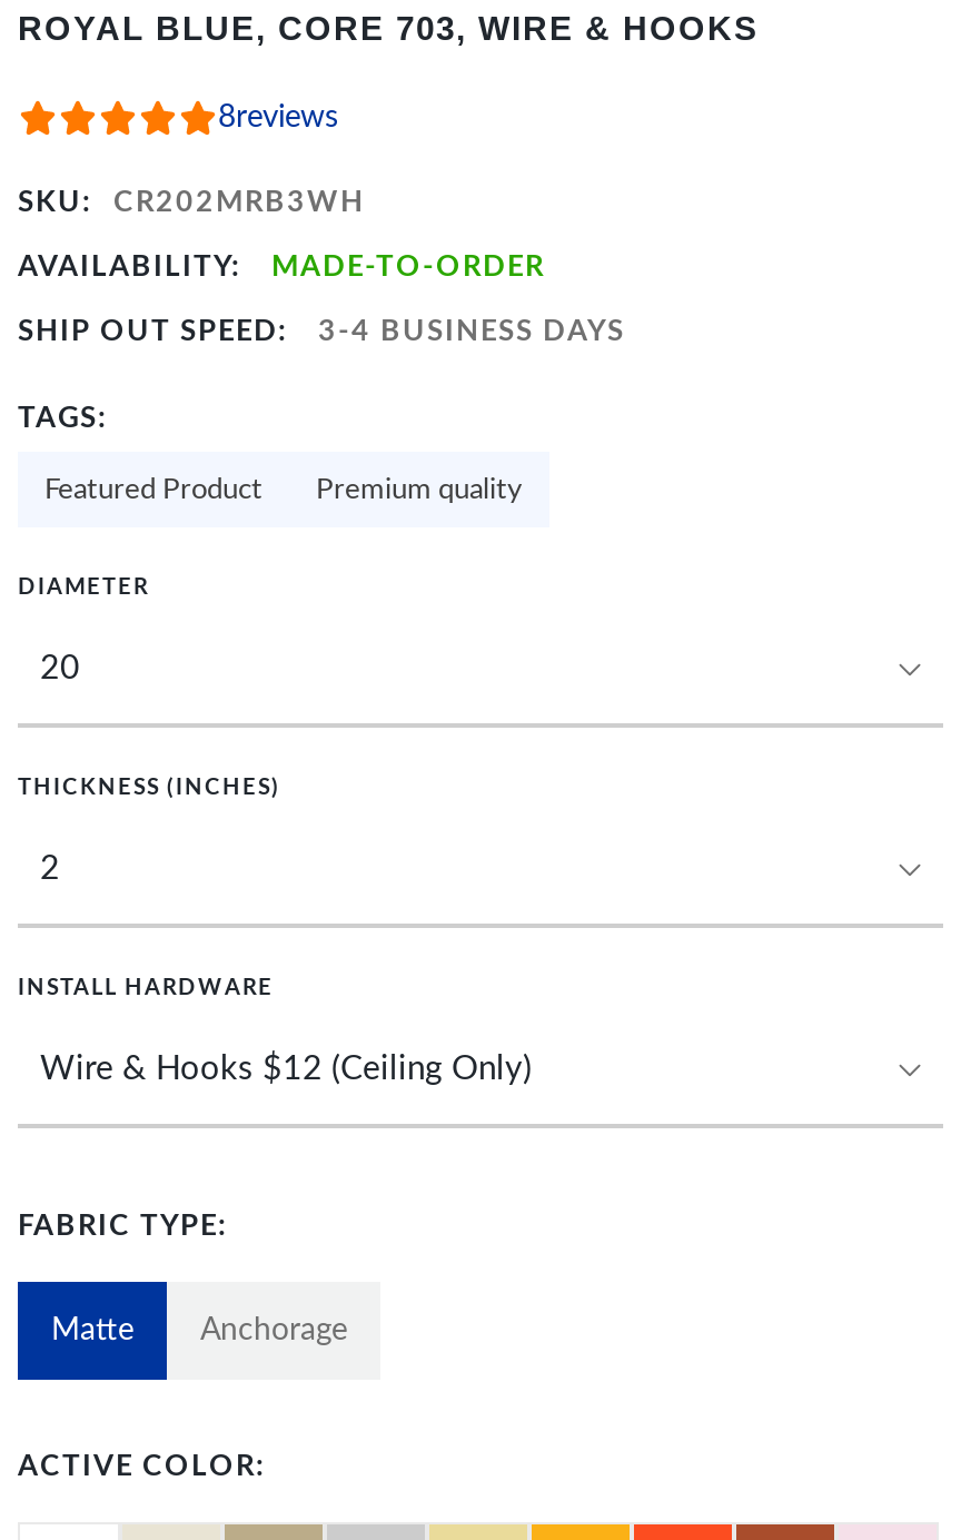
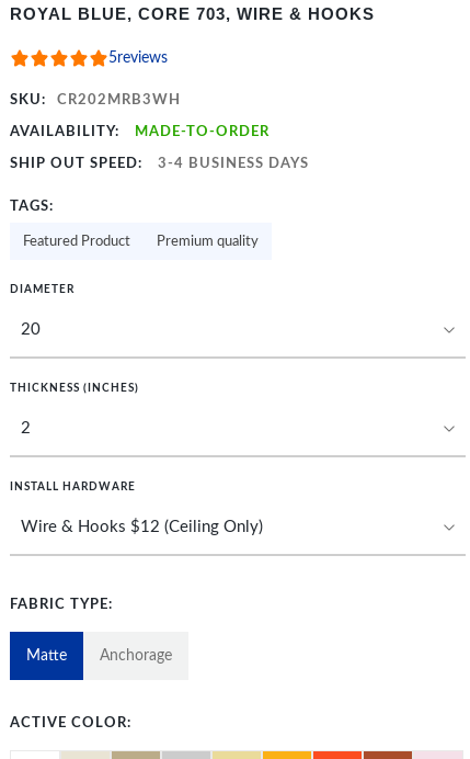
- 8reviews
+ 5reviews
